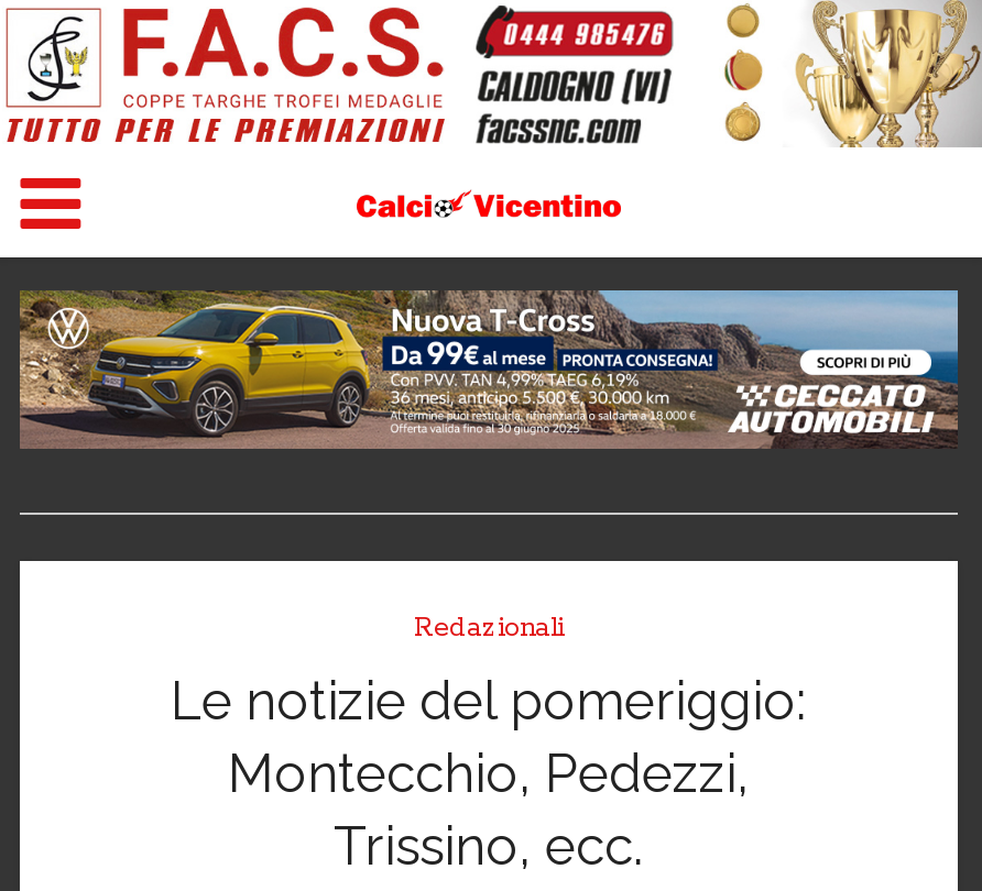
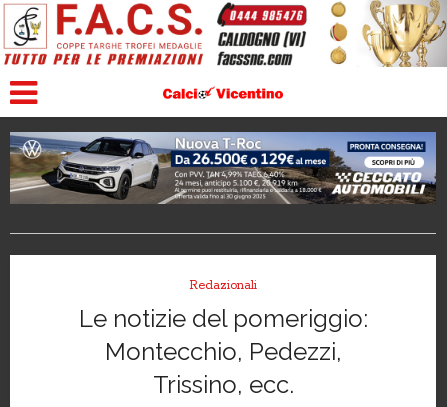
- [image]
+ [image]
